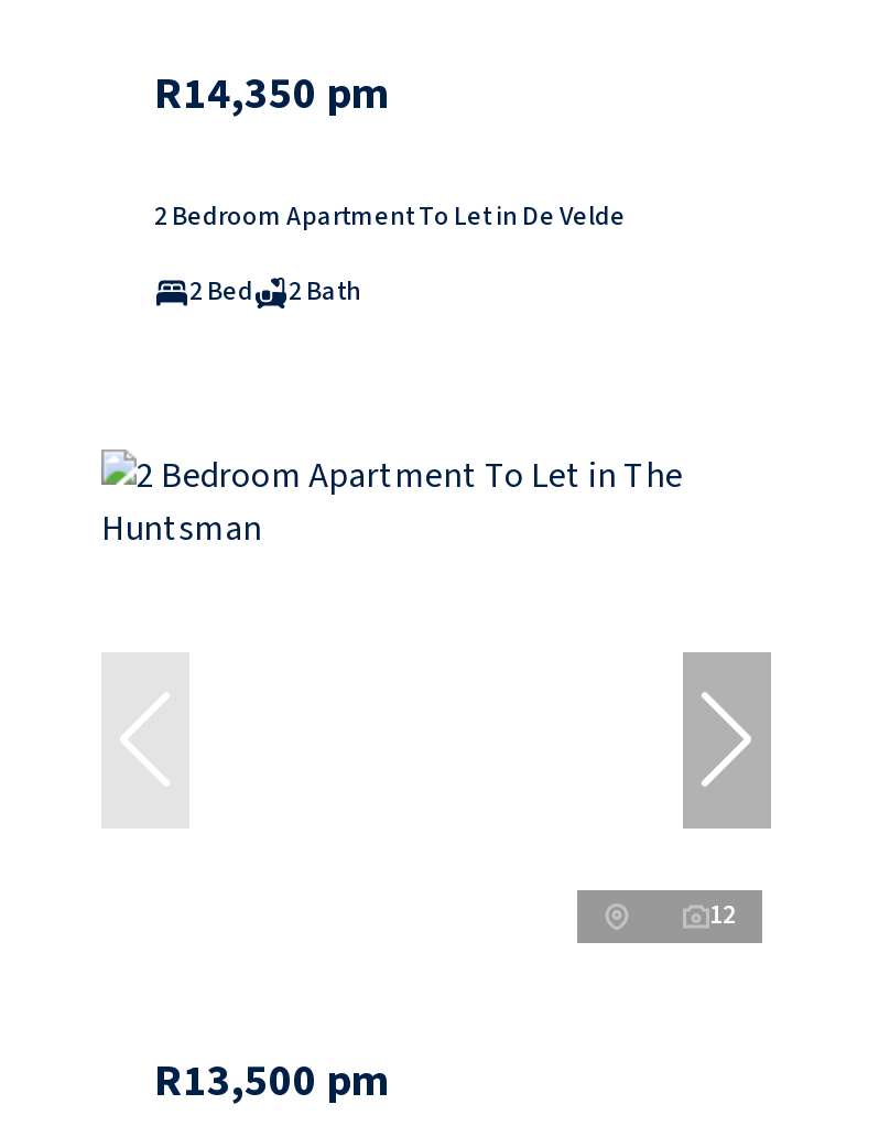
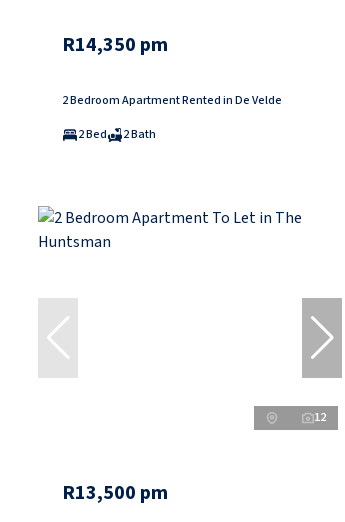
- 2 Bedroom Apartment To Let in De Velde
+ 2 Bedroom Apartment Rented in De Velde
